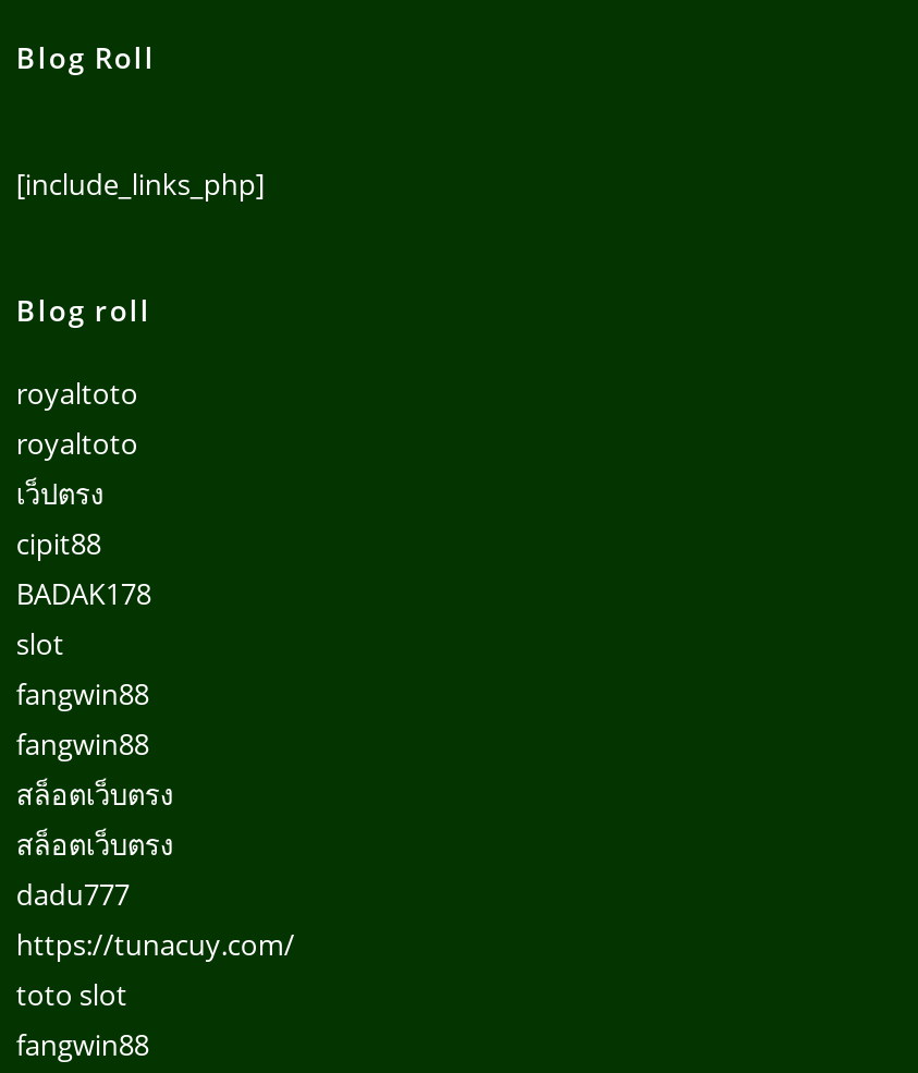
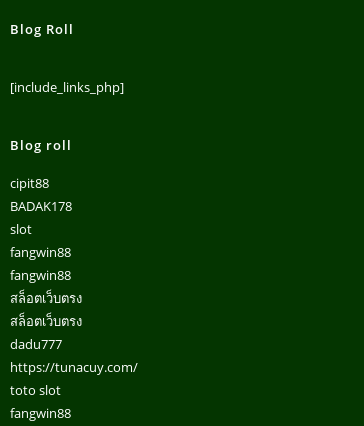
- royaltoto
- royaltoto
- เว็ปตรง
